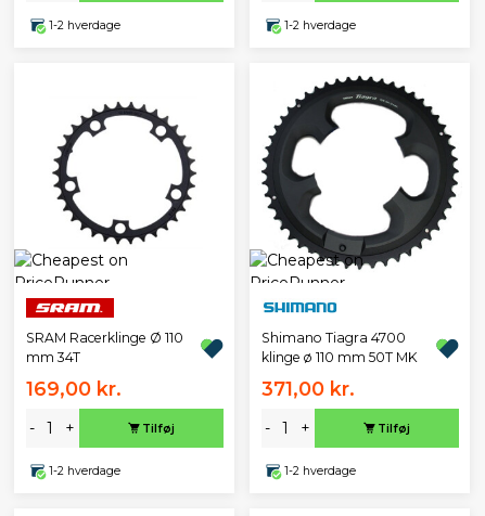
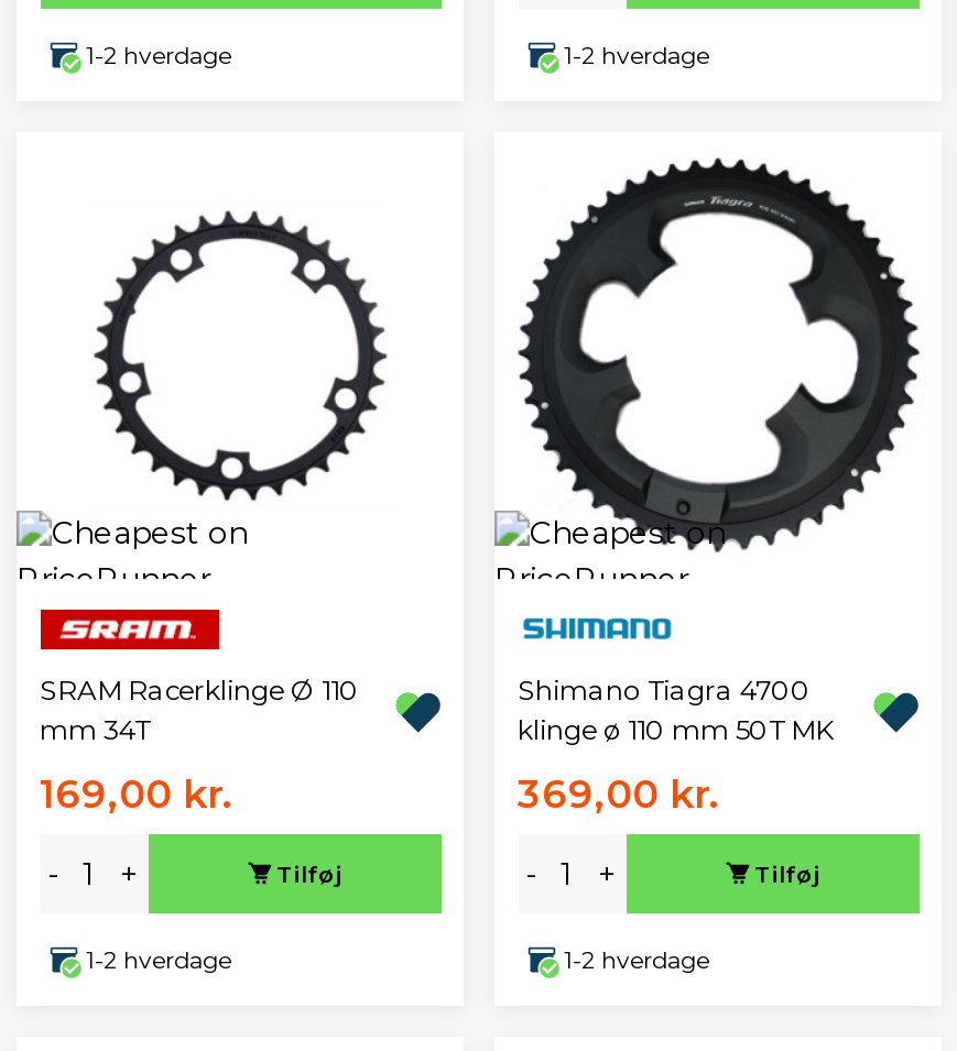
- 371,00 kr.
+ 369,00 kr.
